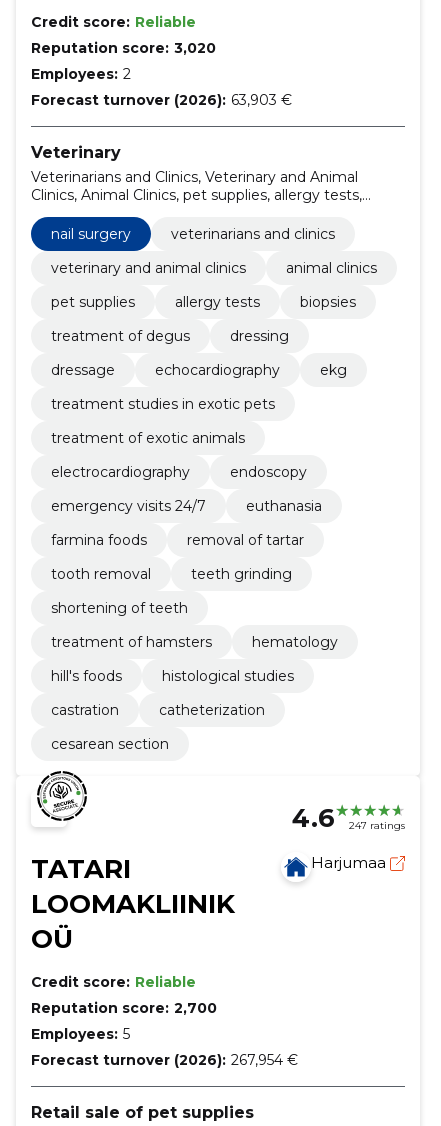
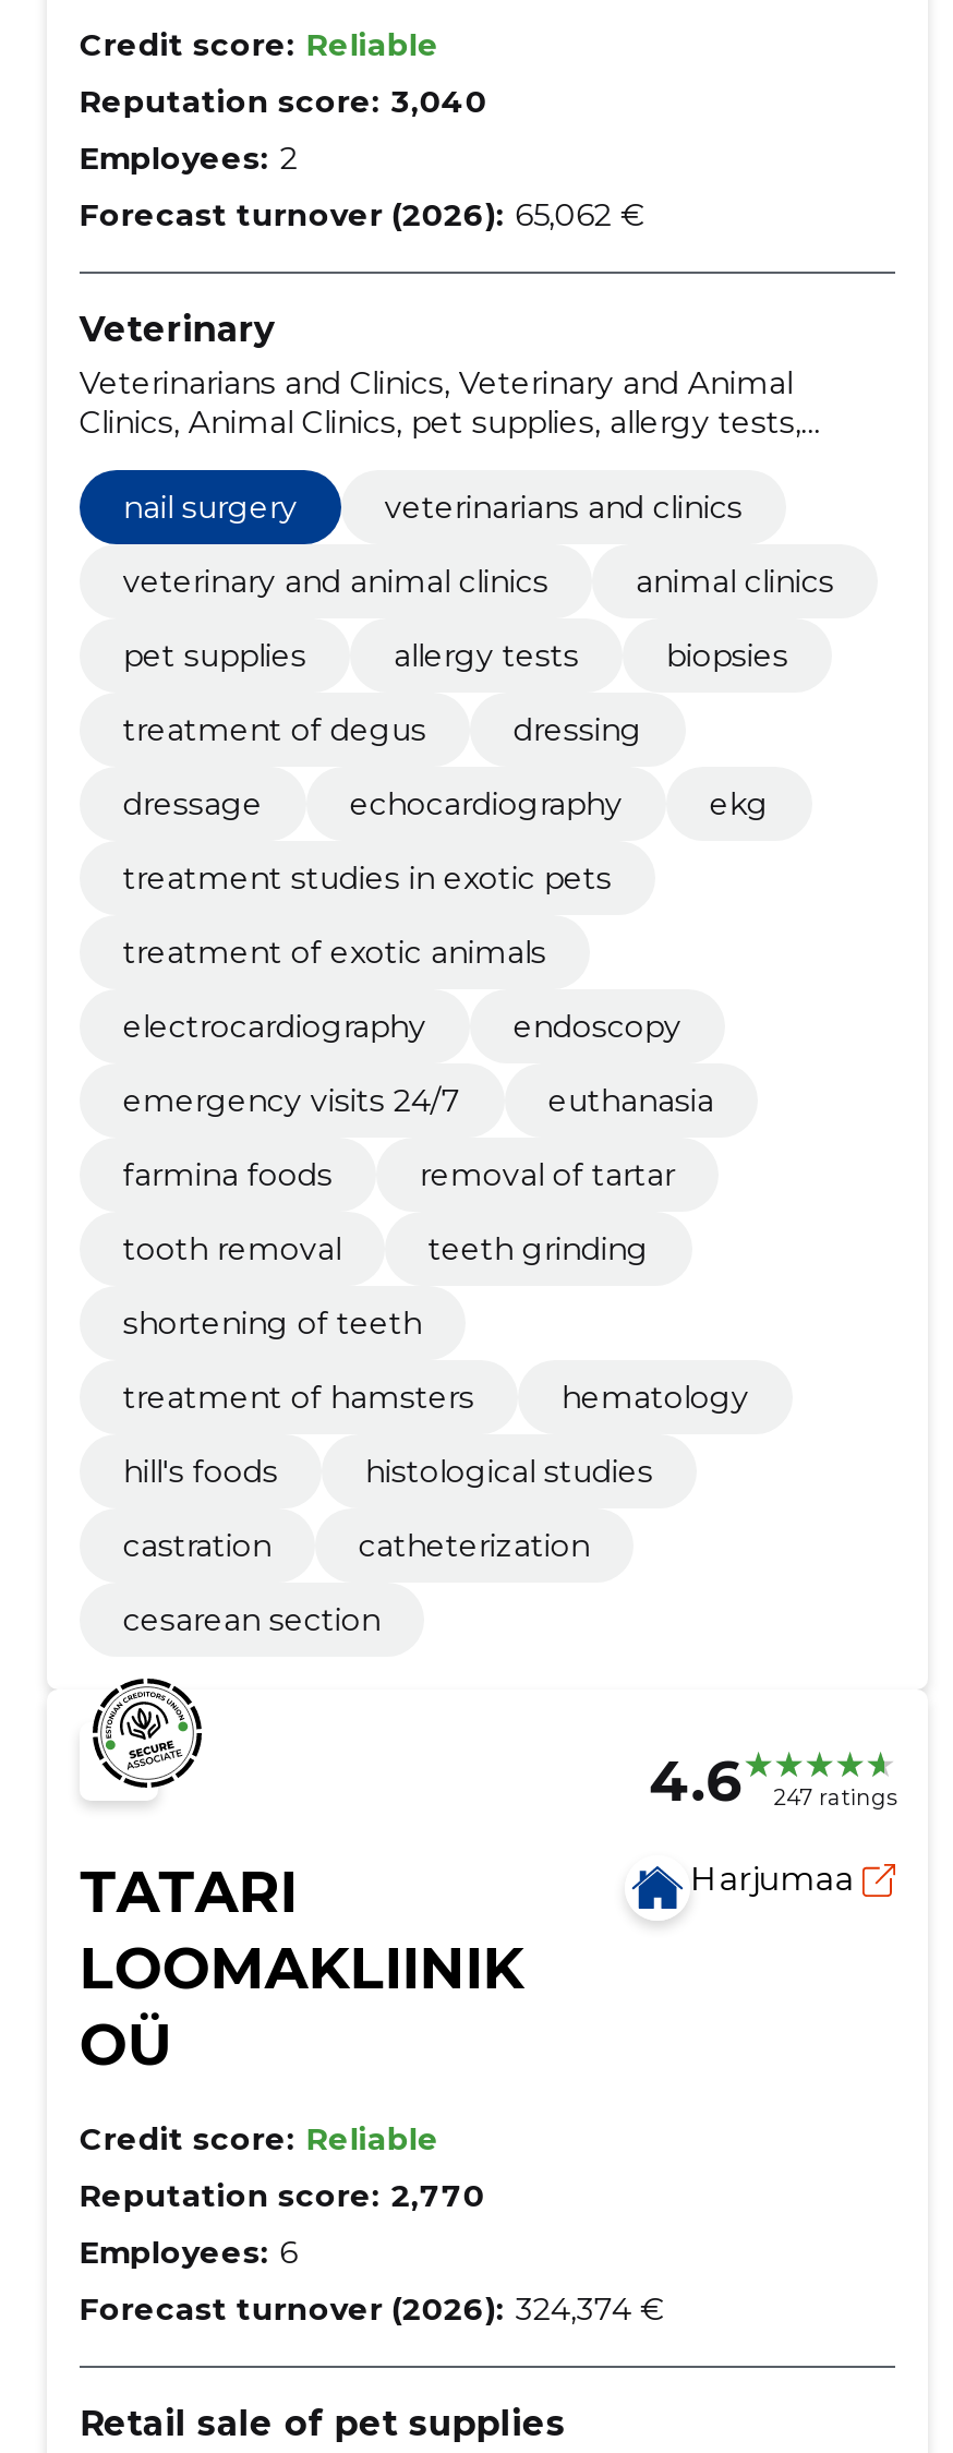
- Reputation score: 3,020
+ Reputation score: 3,040

- Forecast turnover (2026): 63,903 €
+ Forecast turnover (2026): 65,062 €

- Reputation score: 2,700
+ Reputation score: 2,770

- Employees: 5
+ Employees: 6

- Forecast turnover (2026): 267,954 €
+ Forecast turnover (2026): 324,374 €
